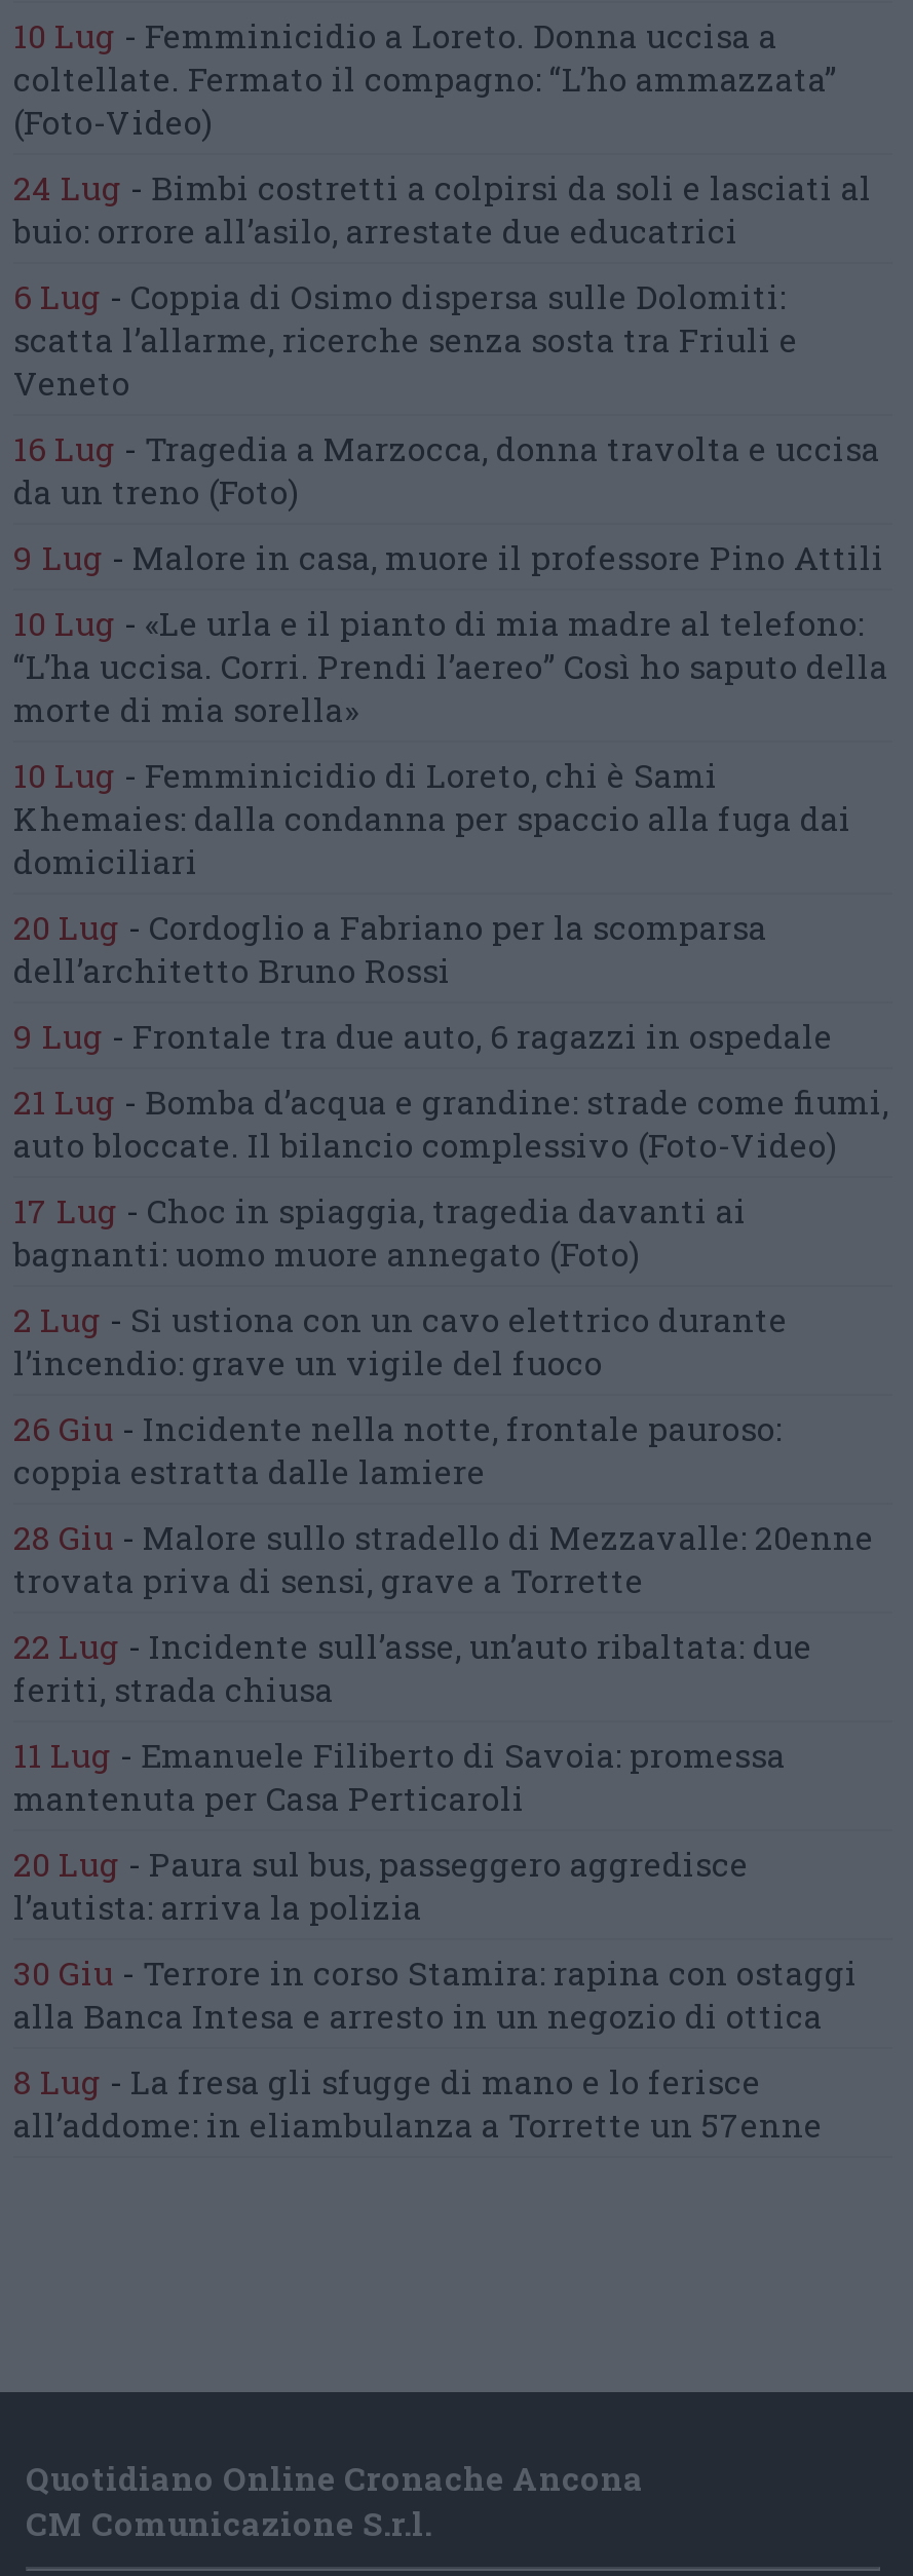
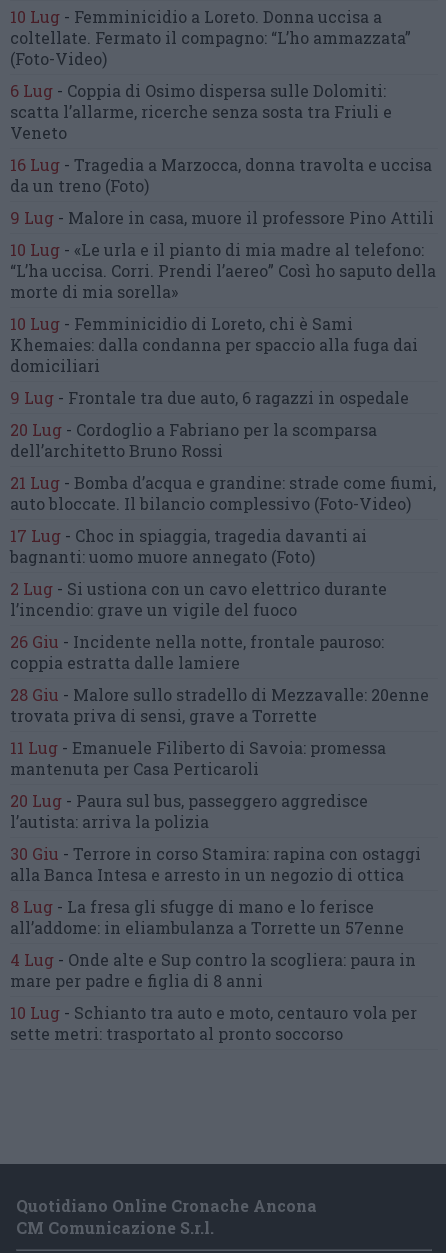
- 24 Lug - Bimbi costretti a colpirsi da soli e lasciati al
- buio: orrore all’asilo, arrestate due educatrici

moved up: 6 Lug - Coppia di Osimo dispersa sulle Dolomiti: | scatta l’allarme, ricerche senza sosta tra Friuli e | Veneto | ... | Khemaies: dalla condanna per spaccio alla fuga dai | domiciliari

moved up: 20 Lug - Cordoglio a Fabriano per la scomparsa | dell’architetto Bruno Rossi

moved up: 9 Lug - Frontale tra due auto, 6 ragazzi in ospedale

moved up: 21 Lug - Bomba d’acqua e grandine: strade come fiumi, | auto bloccate. Il bilancio complessivo (Foto-Video) | 17 Lug - Choc in spiaggia, tragedia davanti ai | ... | 28 Giu - Malore sullo stradello di Mezzavalle: 20enne | trovata priva di sensi, grave a Torrette

- 22 Lug - Incidente sull’asse, un’auto ribaltata: due
- feriti, strada chiusa

moved up: 11 Lug - Emanuele Filiberto di Savoia: promessa | mantenuta per Casa Perticaroli | 20 Lug - Paura sul bus, passeggero aggredisce | l’autista: arriva la polizia | 30 Giu - Terrore in corso Stamira: rapina con ostaggi | alla Banca Intesa e arresto in un negozio di ottica | 8 Lug - La fresa gli sfugge di mano e lo ferisce | all’addome: in eliambulanza a Torrette un 57enne

+ 4 Lug - Onde alte e Sup contro la scogliera: paura in
+ mare per padre e figlia di 8 anni
+ 10 Lug - Schianto tra auto e moto, centauro vola per
+ sette metri: trasportato al pronto soccorso
